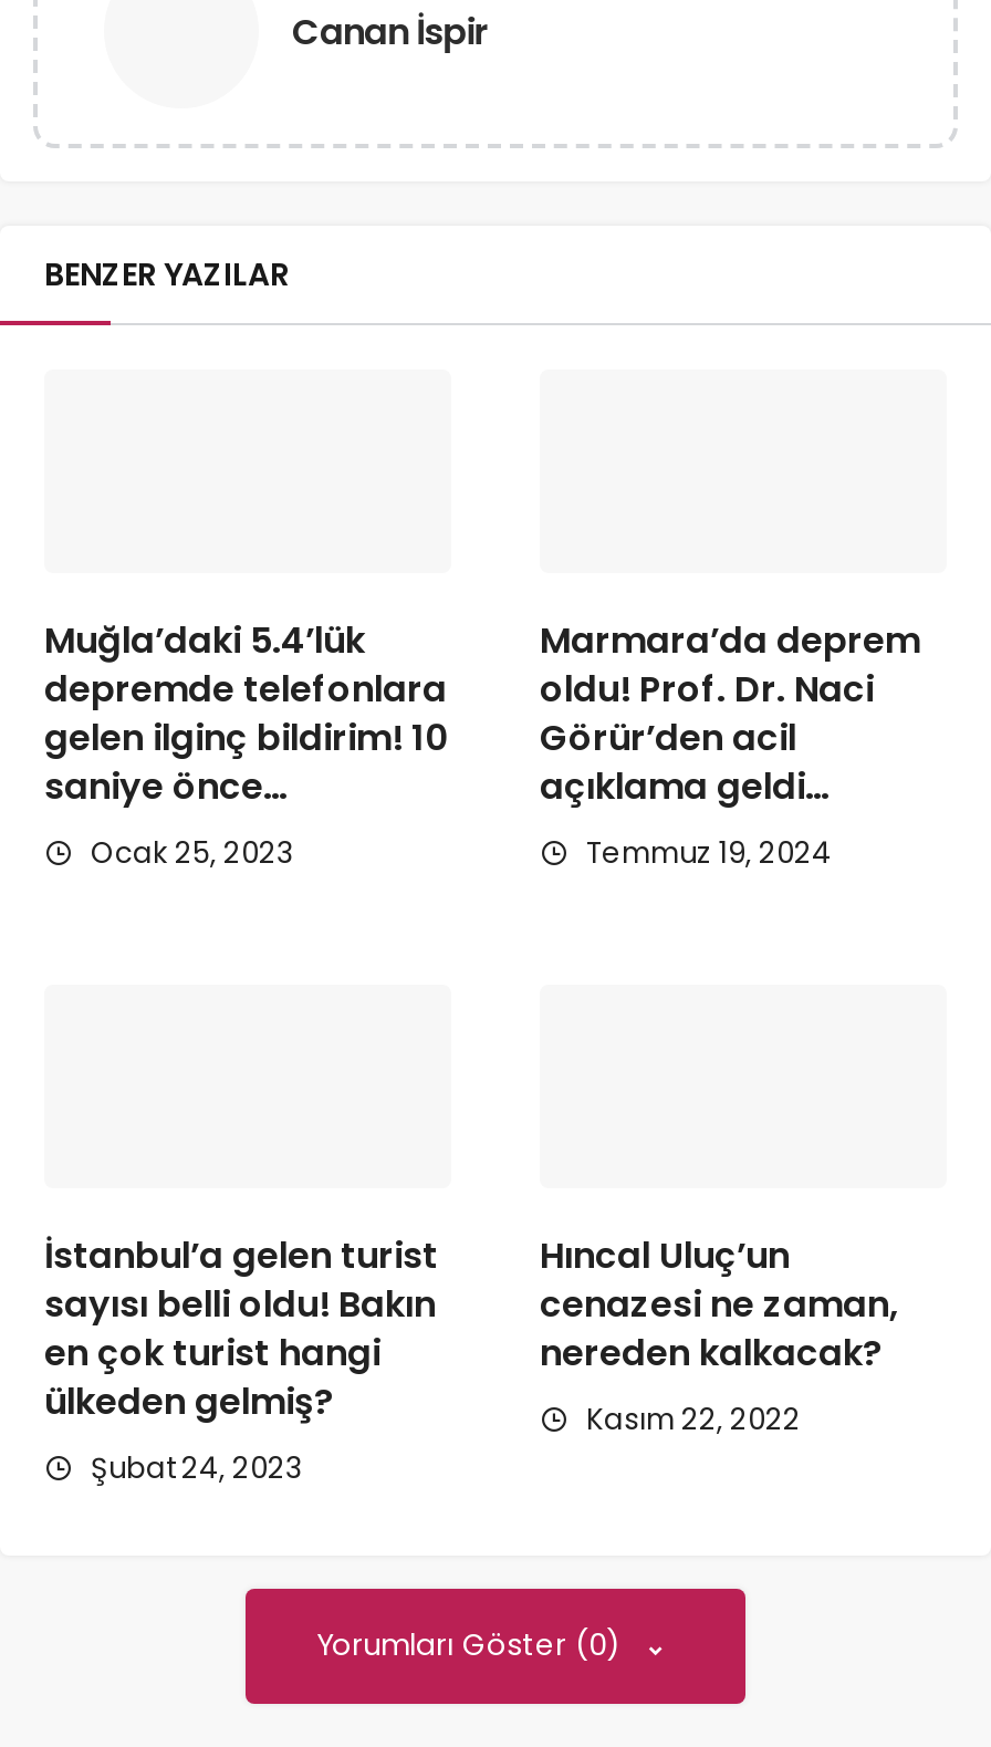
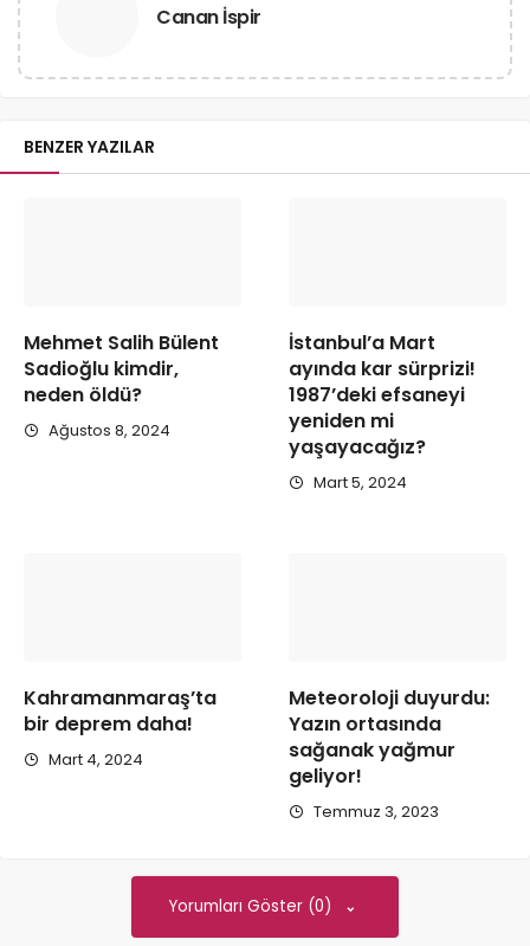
- Muğla’daki 5.4’lük
- depremde telefonlara
- gelen ilginç bildirim! 10
- saniye önce…
- Ocak 25, 2023
+ Mehmet Salih Bülent
+ Sadioğlu kimdir,
+ neden öldü?
+ Ağustos 8, 2024

- Marmara’da deprem
- oldu! Prof. Dr. Naci
- Görür’den acil
- açıklama geldi…
- Temmuz 19, 2024
+ İstanbul’a Mart
+ ayında kar sürprizi!
+ 1987’deki efsaneyi
+ yeniden mi
+ yaşayacağız?
+ Mart 5, 2024

- İstanbul’a gelen turist
- sayısı belli oldu! Bakın
- en çok turist hangi
- ülkeden gelmiş?
- Şubat 24, 2023
+ Kahramanmaraş’ta
+ bir deprem daha!
+ Mart 4, 2024

- Hıncal Uluç’un
- cenazesi ne zaman,
- nereden kalkacak?
- Kasım 22, 2022
+ Meteoroloji duyurdu:
+ Yazın ortasında
+ sağanak yağmur
+ geliyor!
+ Temmuz 3, 2023
